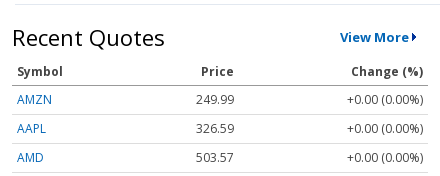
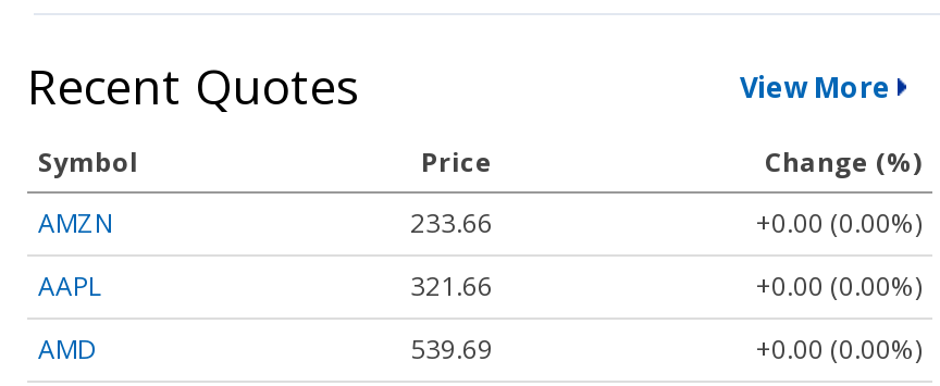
- 249.99
+ 233.66

- 326.59
+ 321.66

- 503.57
+ 539.69
